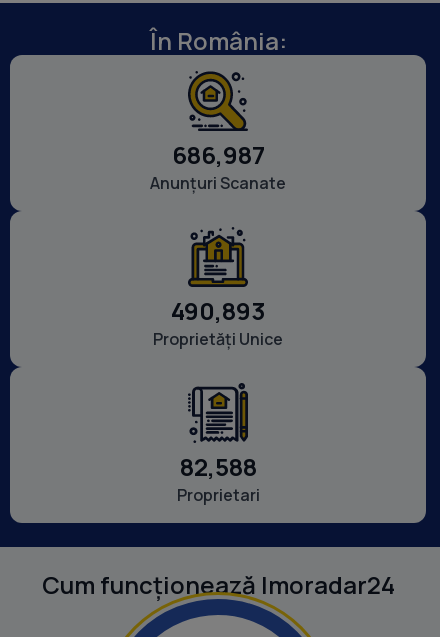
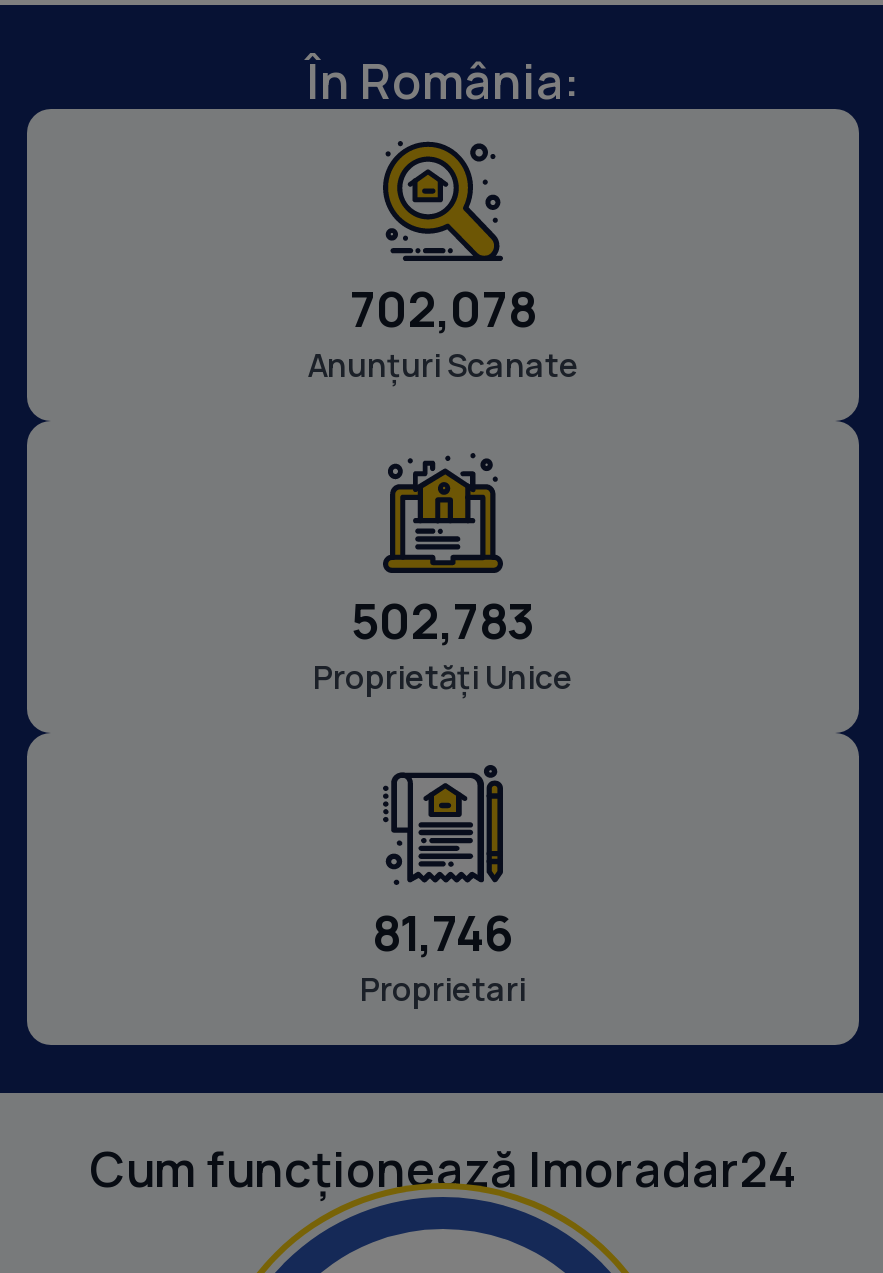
- 686,987
+ 702,078

- 490,893
+ 502,783

- 82,588
+ 81,746
